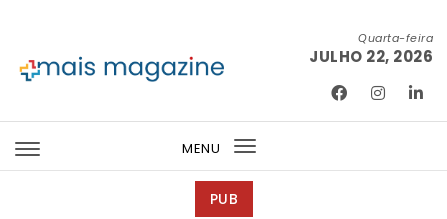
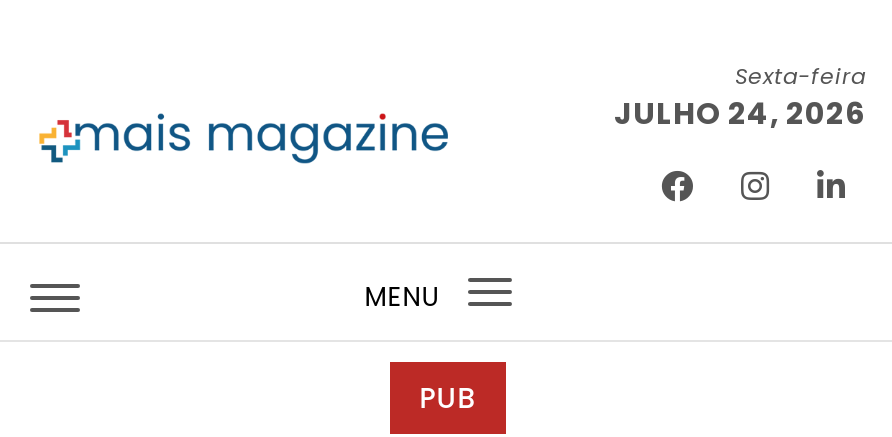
- Quarta-feira
- JULHO 22, 2026
+ Sexta-feira
+ JULHO 24, 2026
